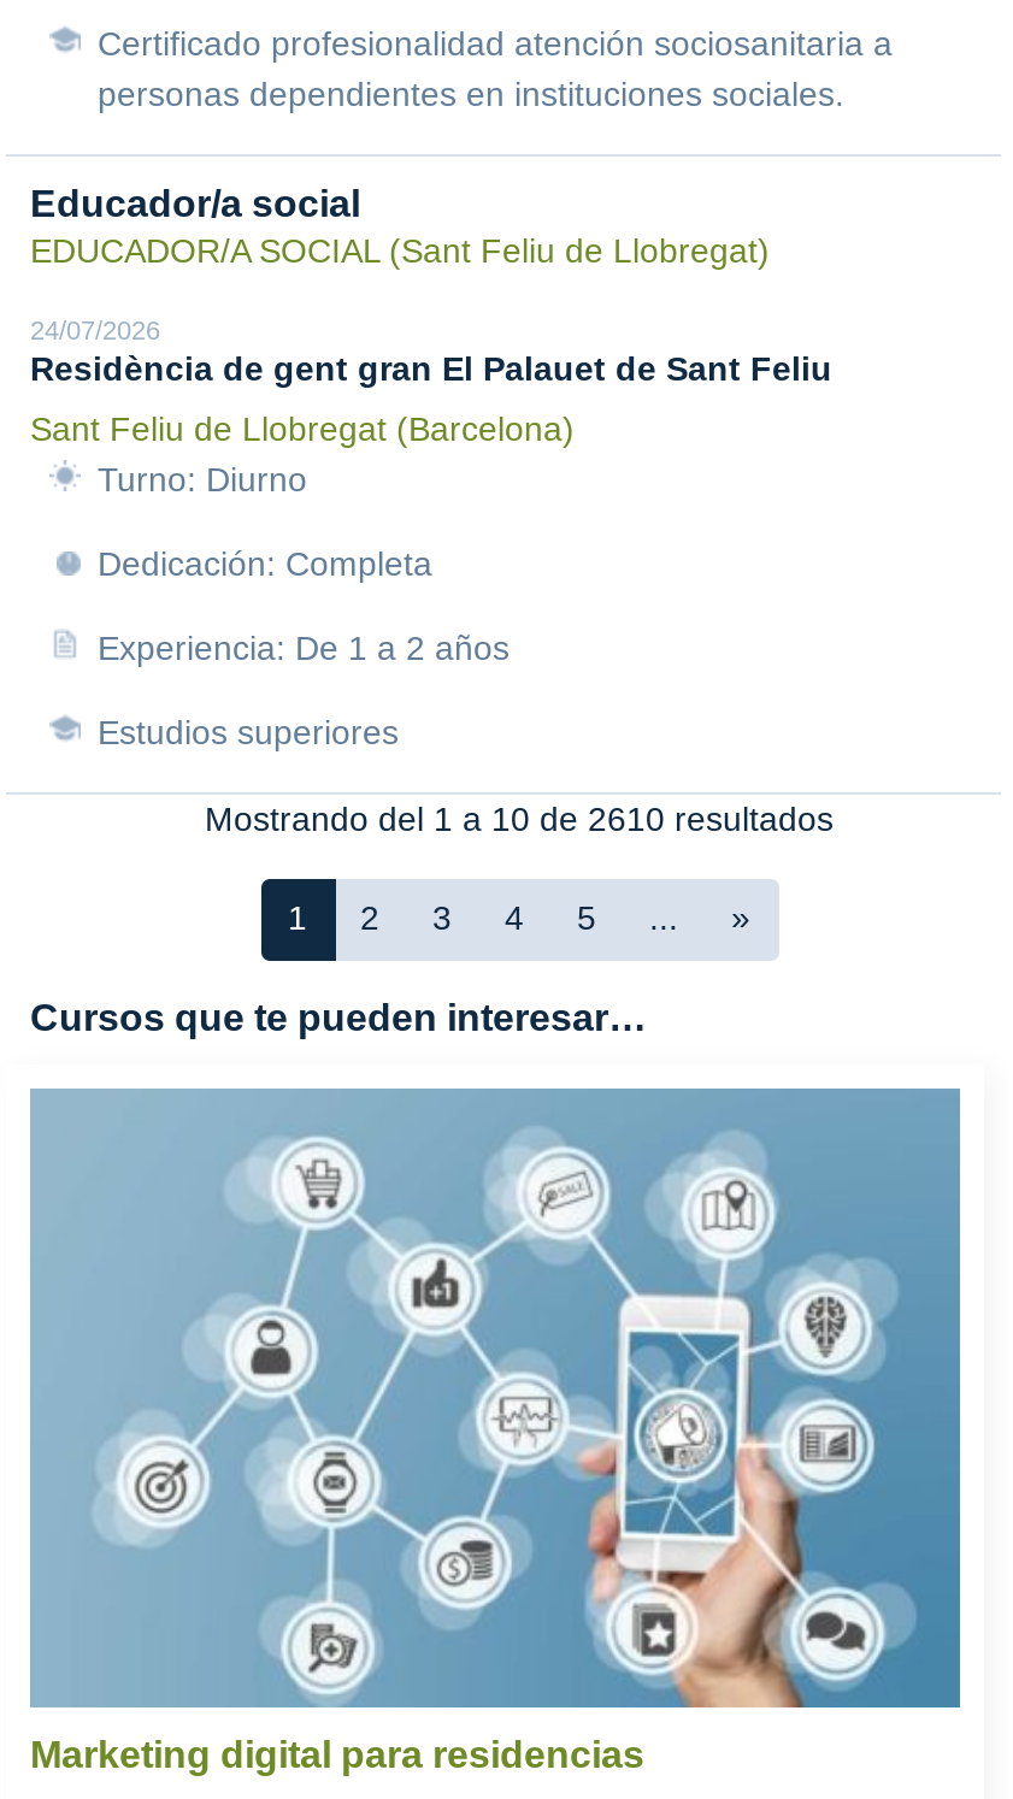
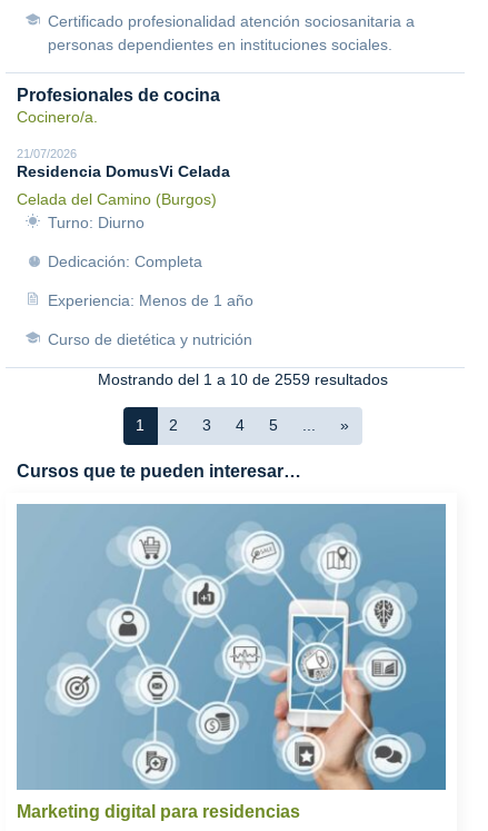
- Educador/a social
- EDUCADOR/A SOCIAL (Sant Feliu de Llobregat)
+ Profesionales de cocina
+ Cocinero/a.

- 24/07/2026
- Residència de gent gran El Palauet de Sant Feliu
+ 21/07/2026
+ Residencia DomusVi Celada

- Sant Feliu de Llobregat (Barcelona)
+ Celada del Camino (Burgos)

- Experiencia: De 1 a 2 años
+ Experiencia: Menos de 1 año

- Estudios superiores
+ Curso de dietética y nutrición

- Mostrando del 1 a 10 de 2610 resultados
+ Mostrando del 1 a 10 de 2559 resultados
